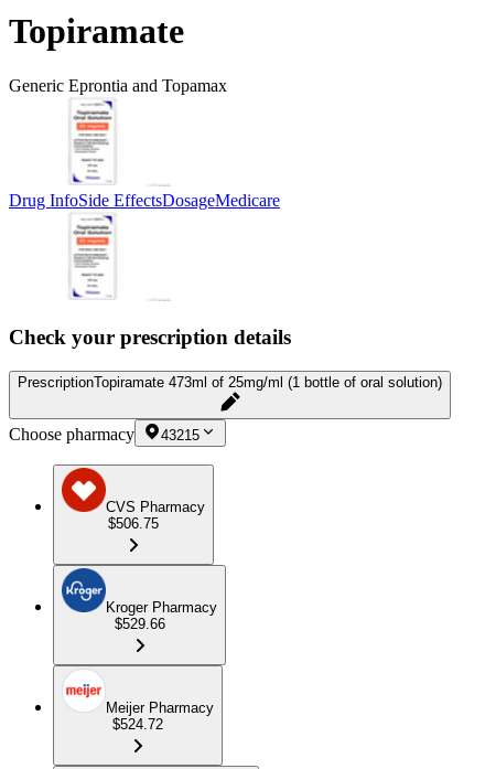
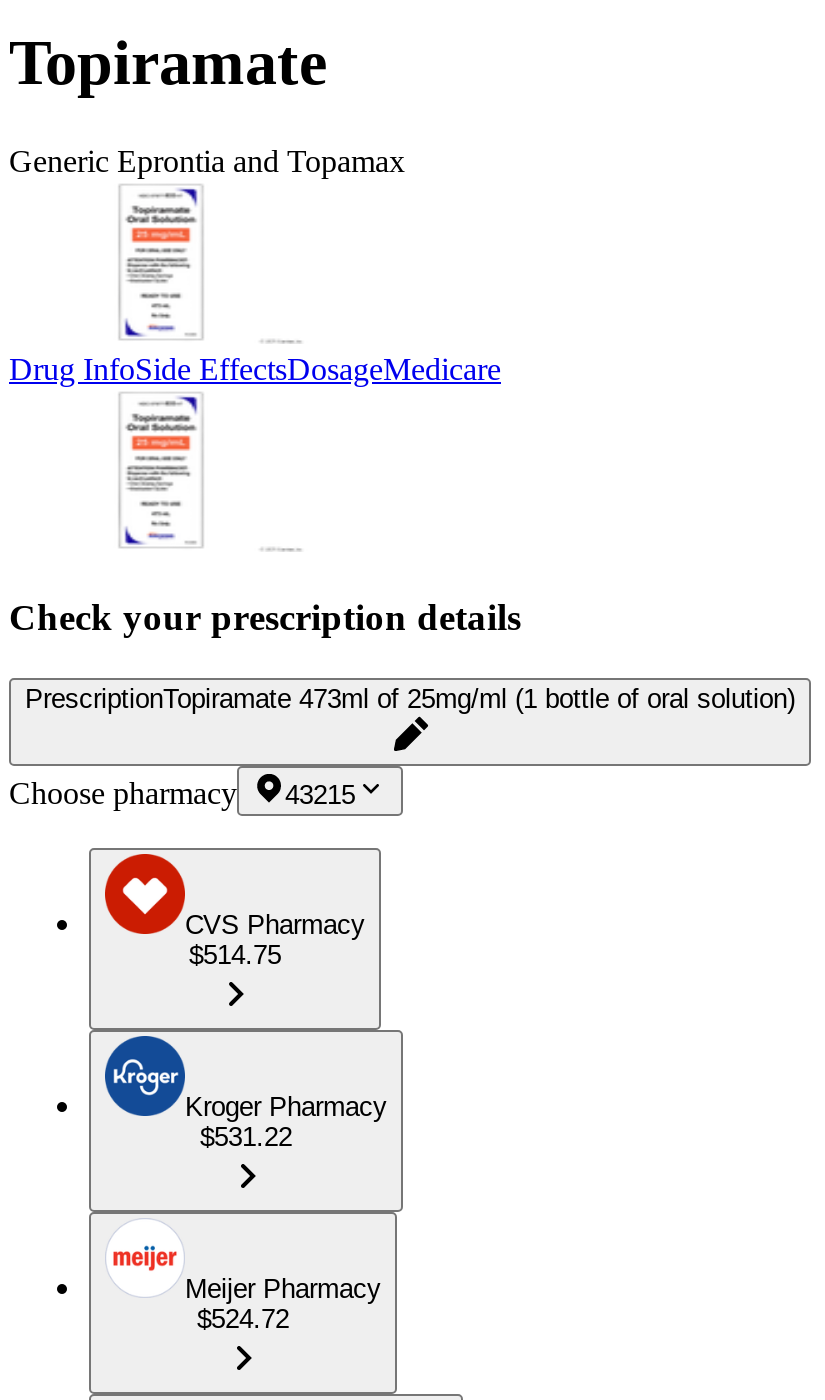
- $506.75
+ $514.75

- $529.66
+ $531.22
